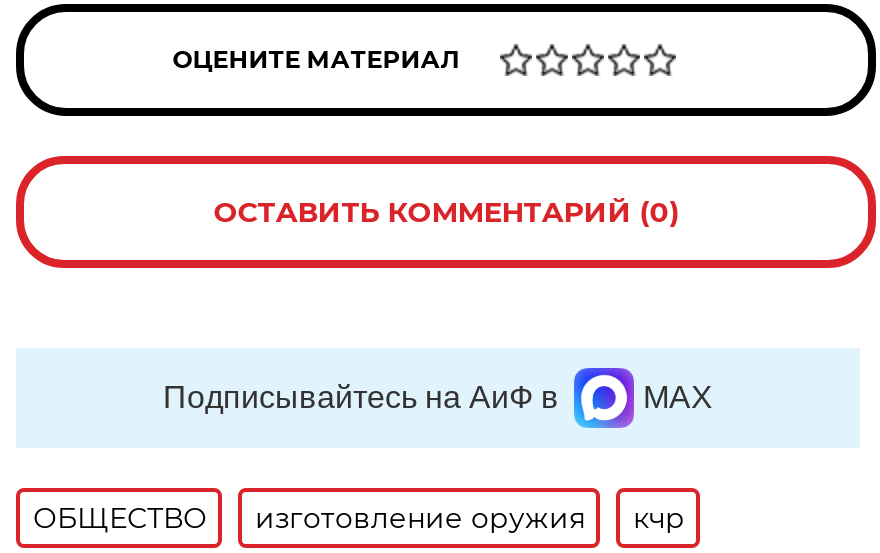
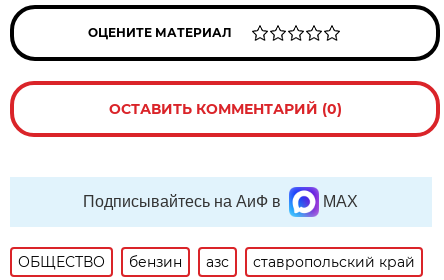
- изготовление оружия
- кчр
+ бензин
+ азс
+ ставропольский край
